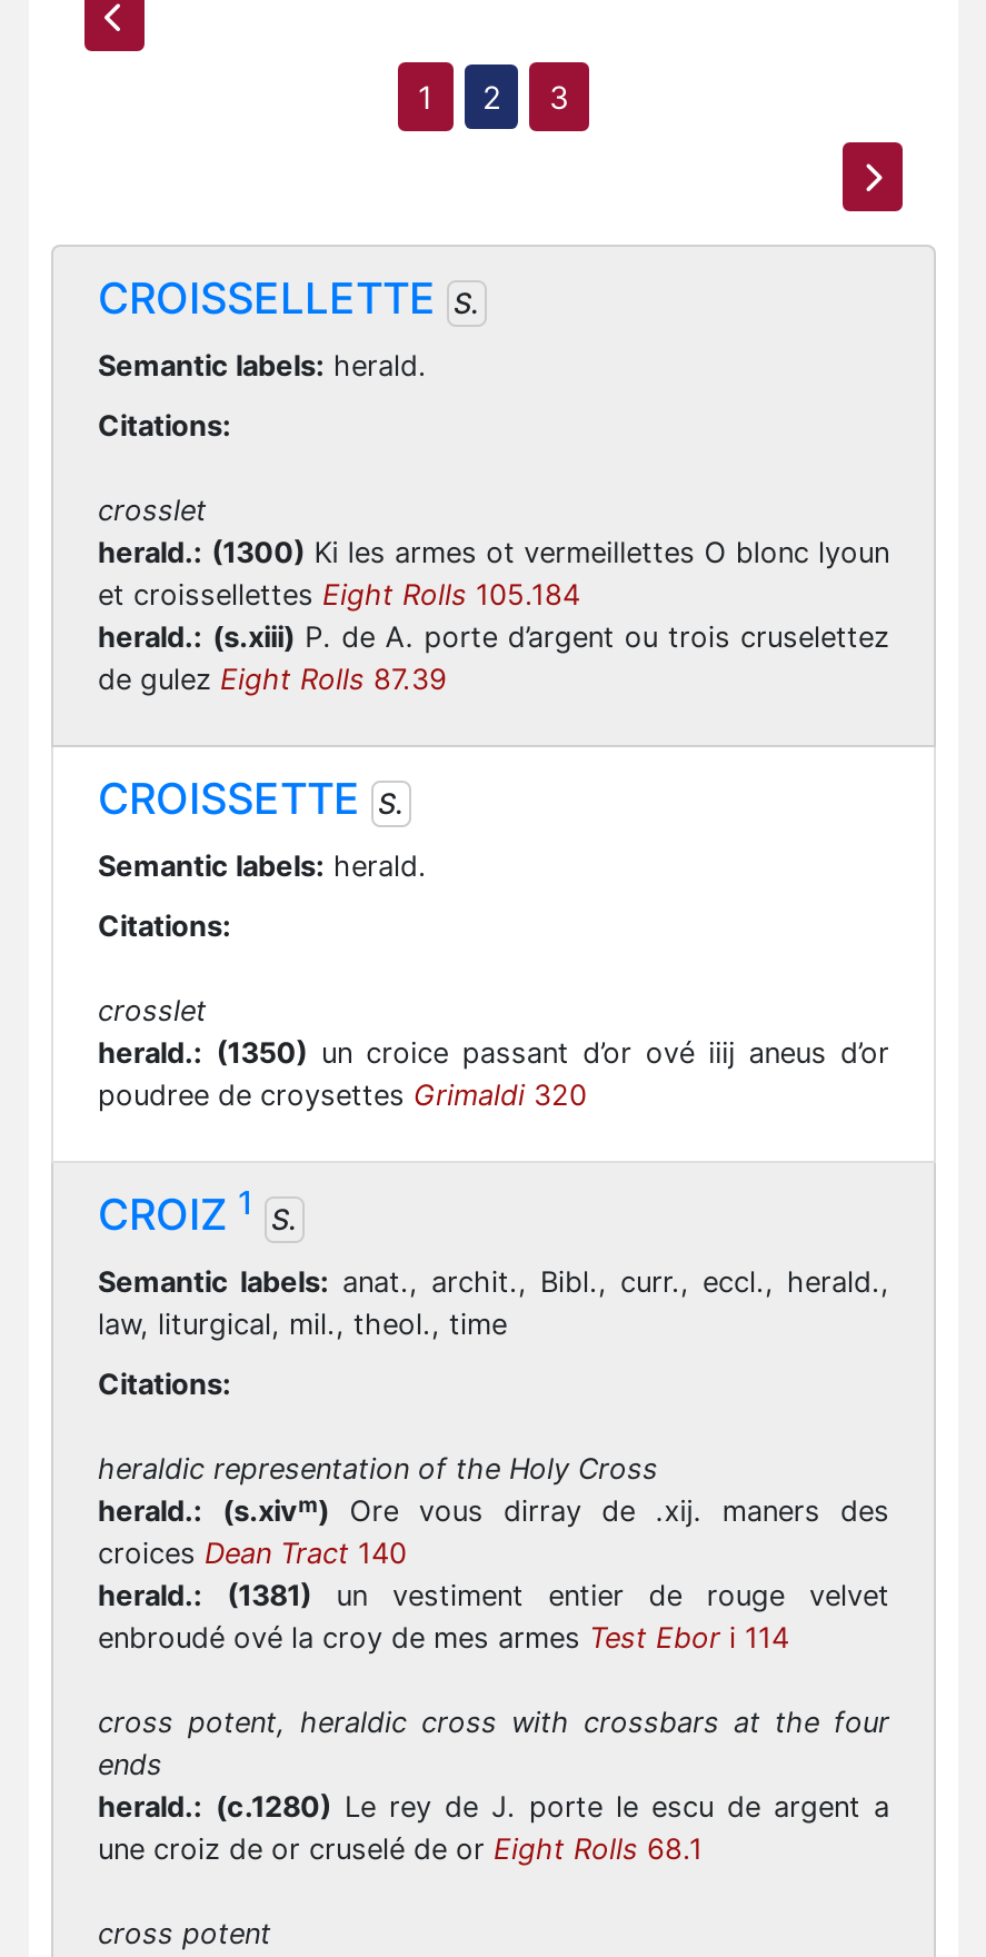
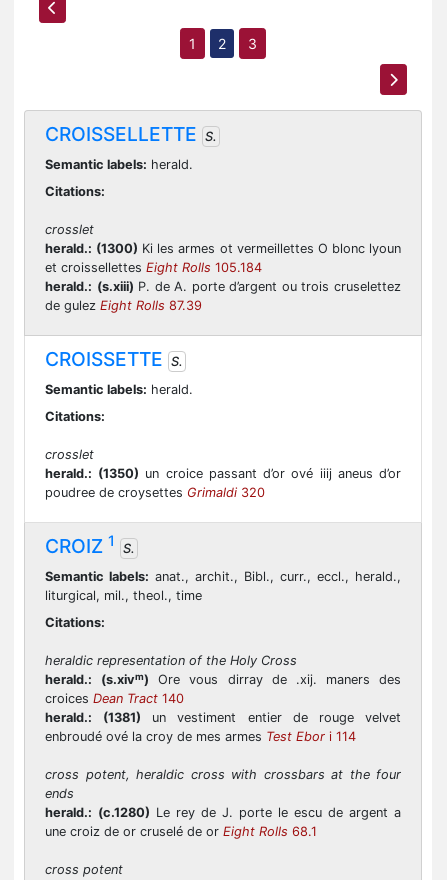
- law, liturgical, mil., theol., time
+ liturgical, mil., theol., time
